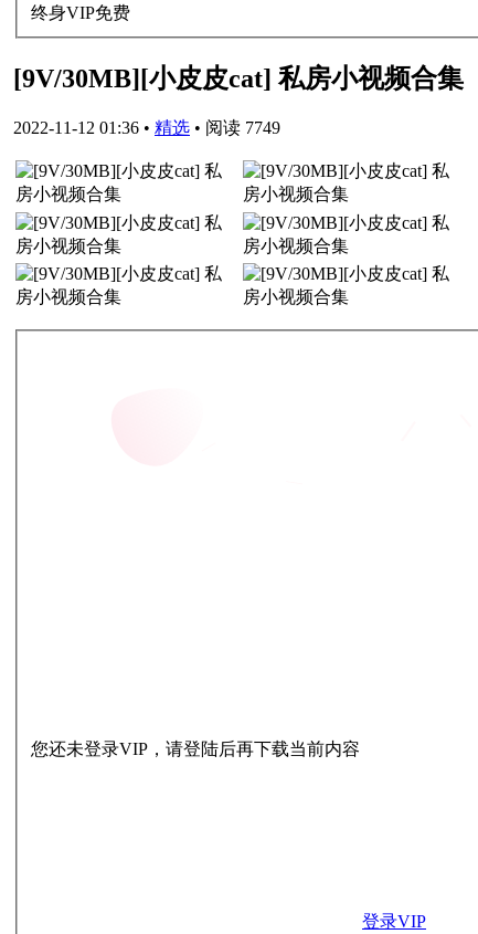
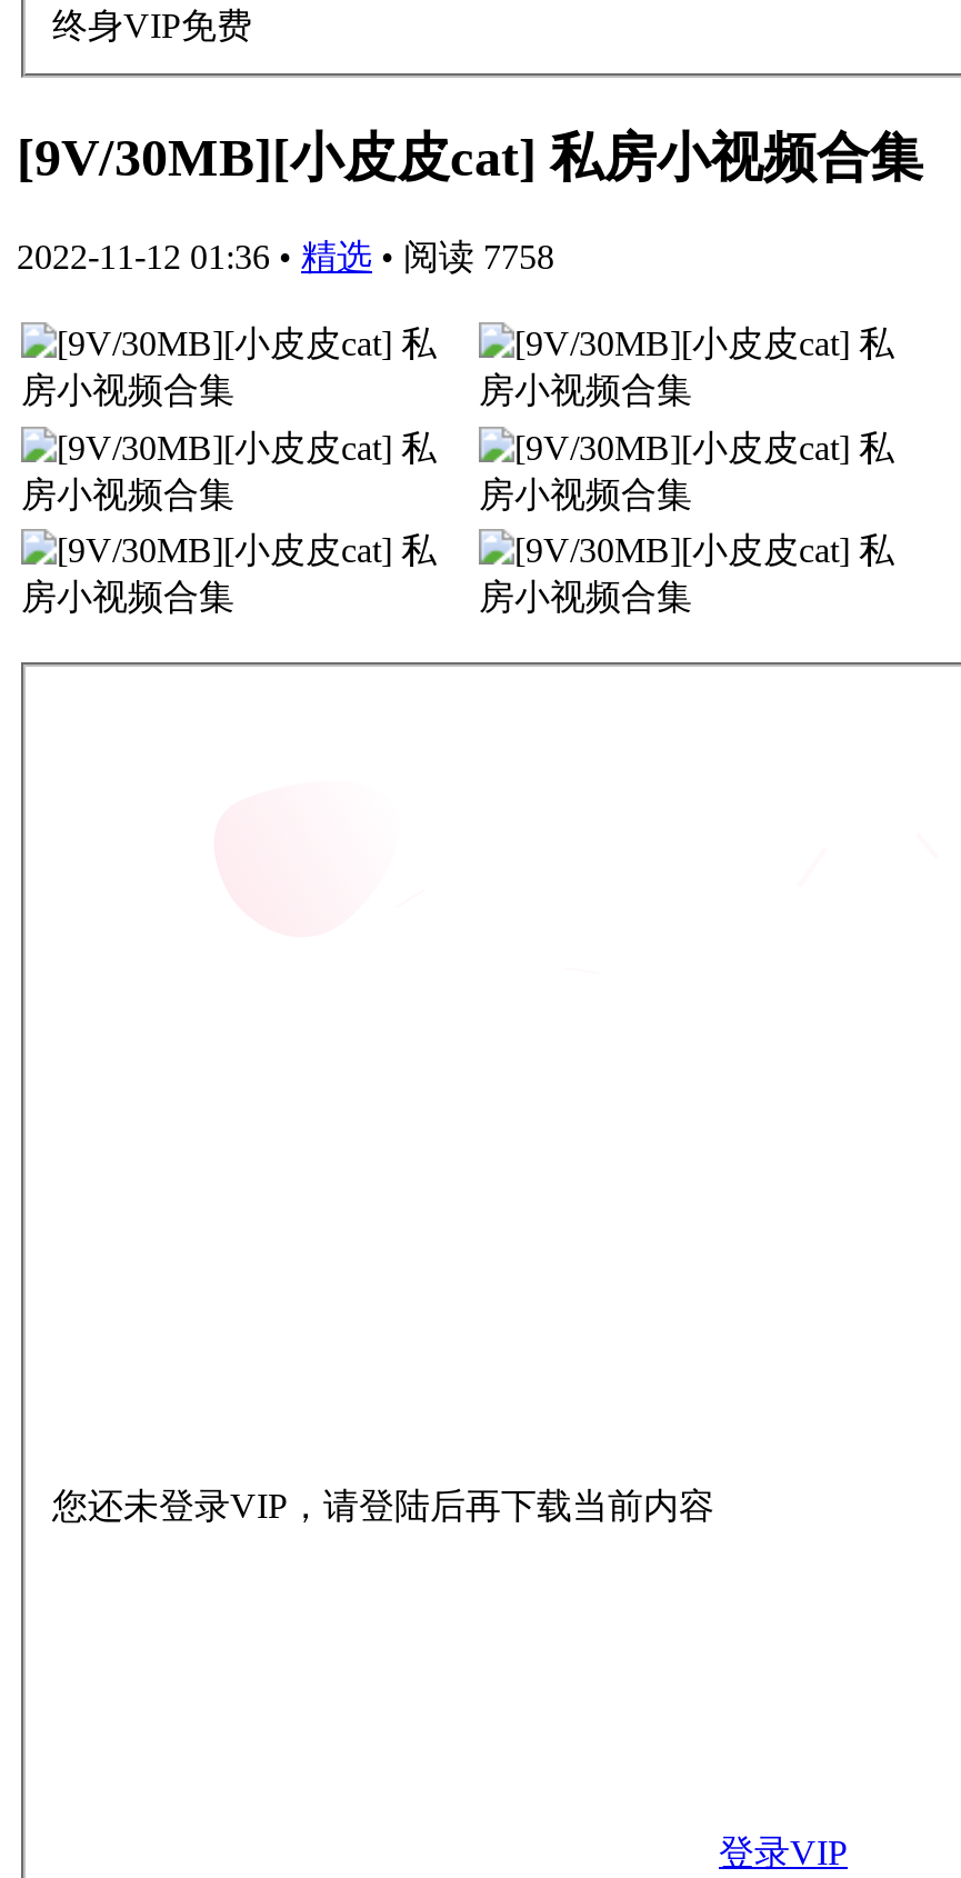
- 2022-11-12 01:36 • 精选 • 阅读 7749
+ 2022-11-12 01:36 • 精选 • 阅读 7758
